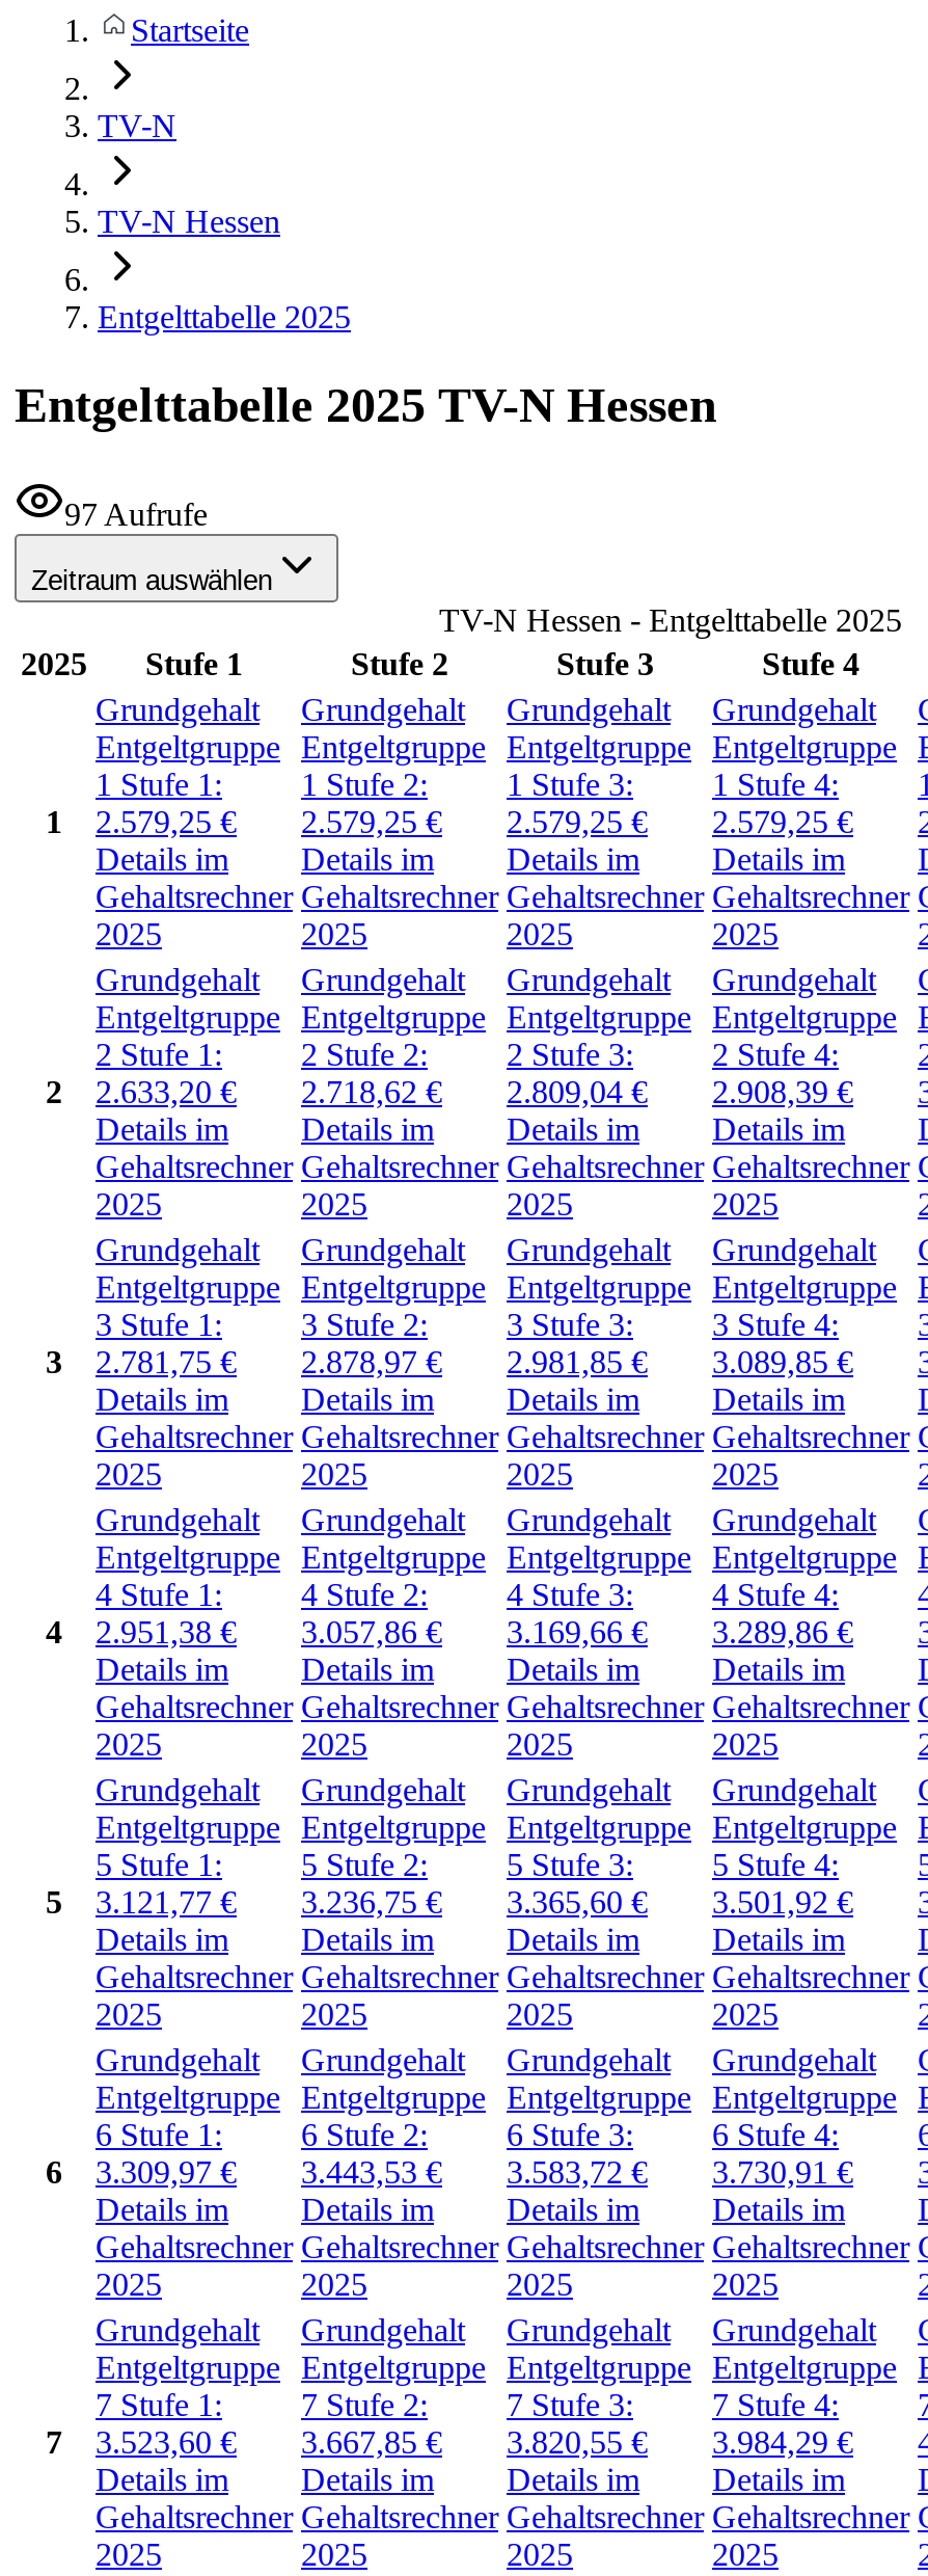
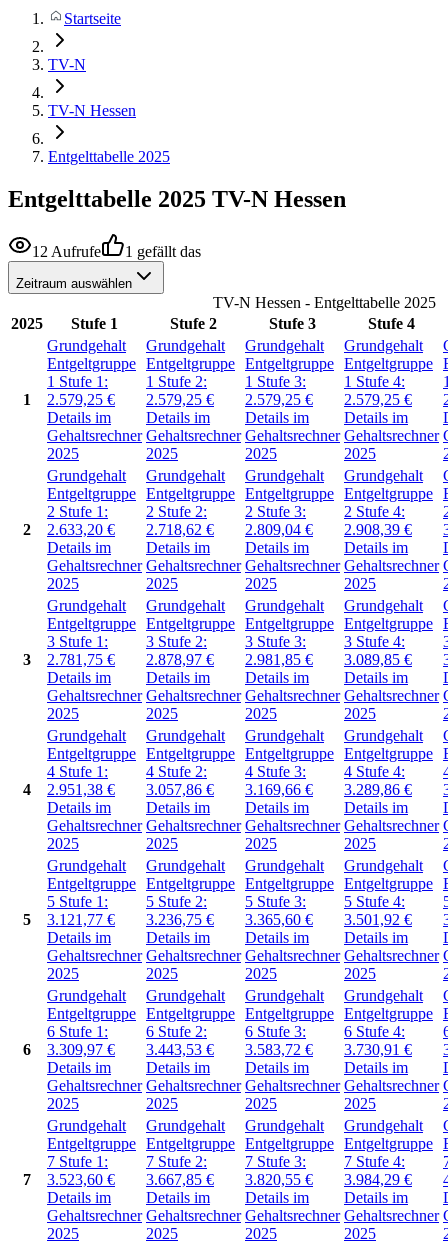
- 97 Aufrufe
+ 12 Aufrufe
+ 1 gefällt das
